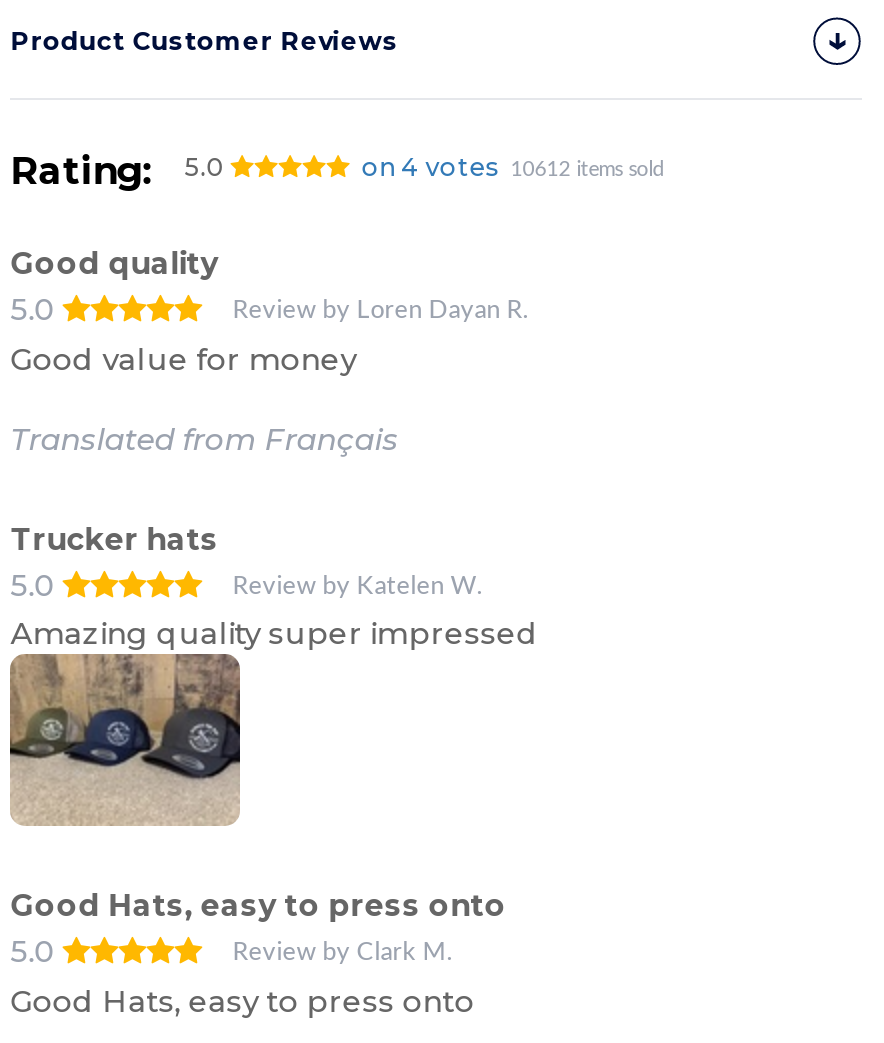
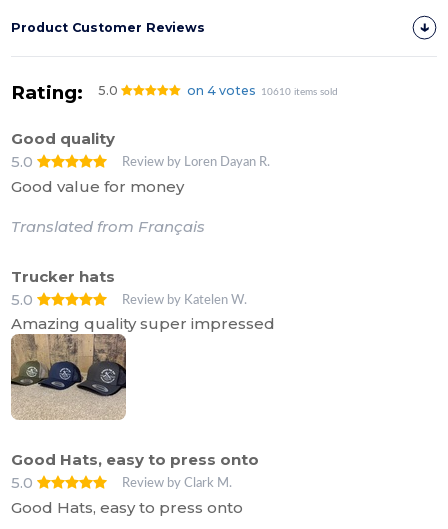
- on 4 votes 10612 items sold
+ on 4 votes 10610 items sold
